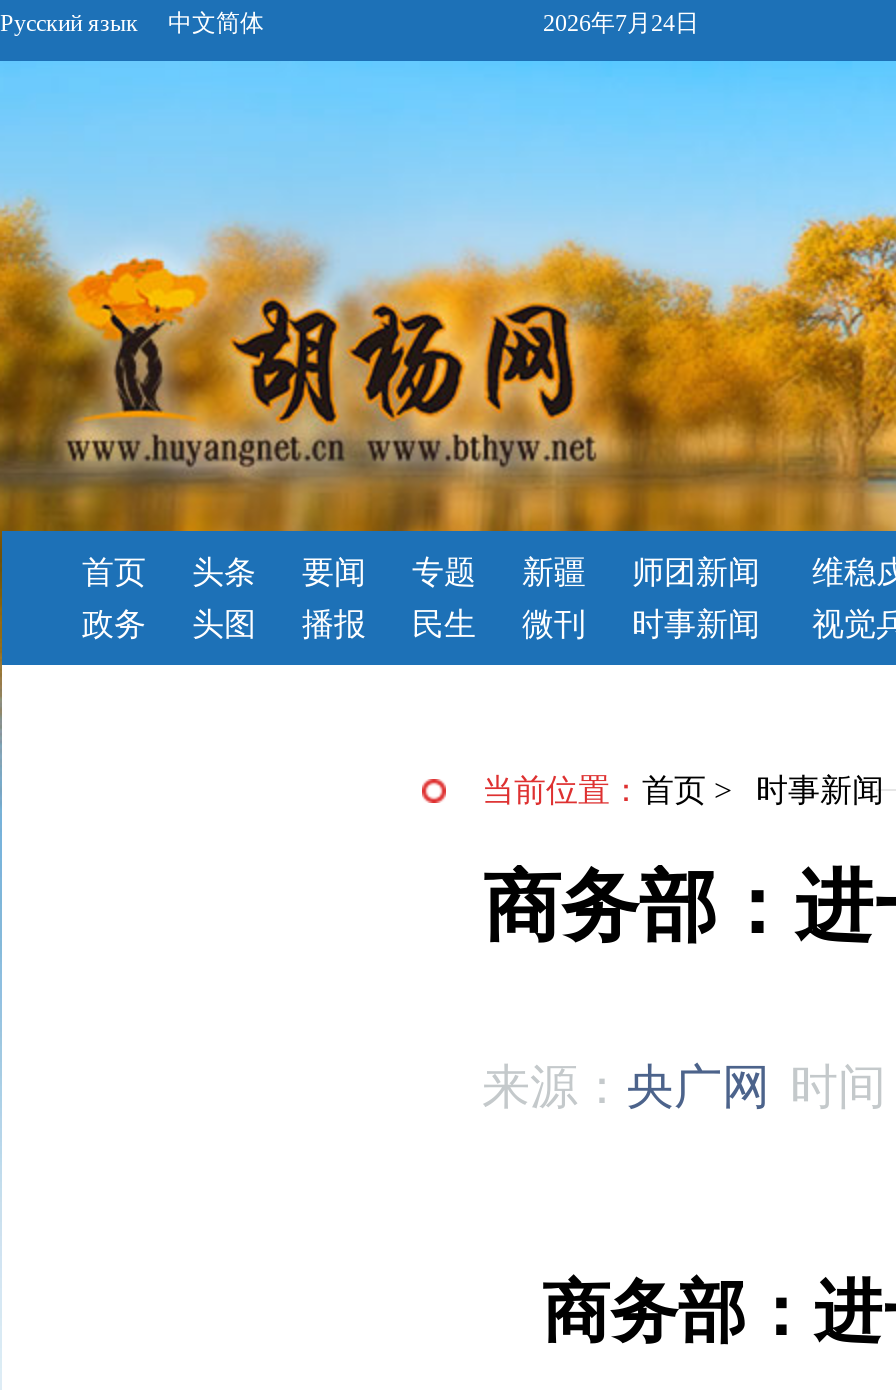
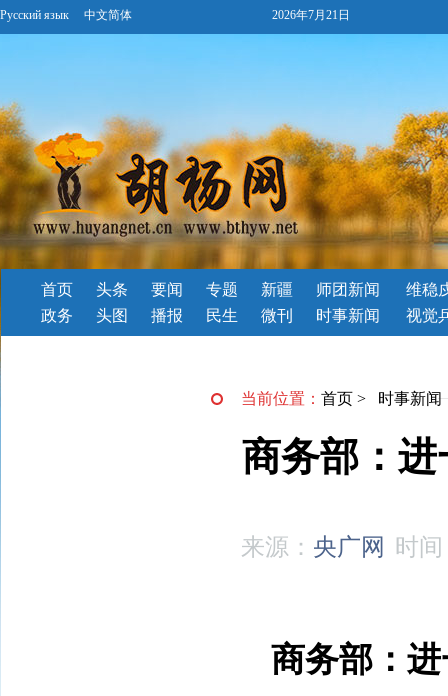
- 2026年7月24日
+ 2026年7月21日
